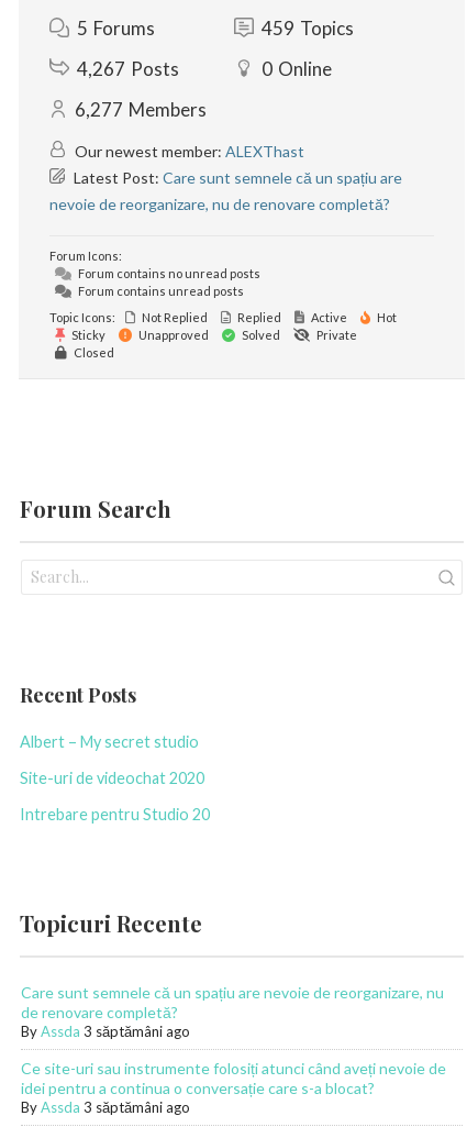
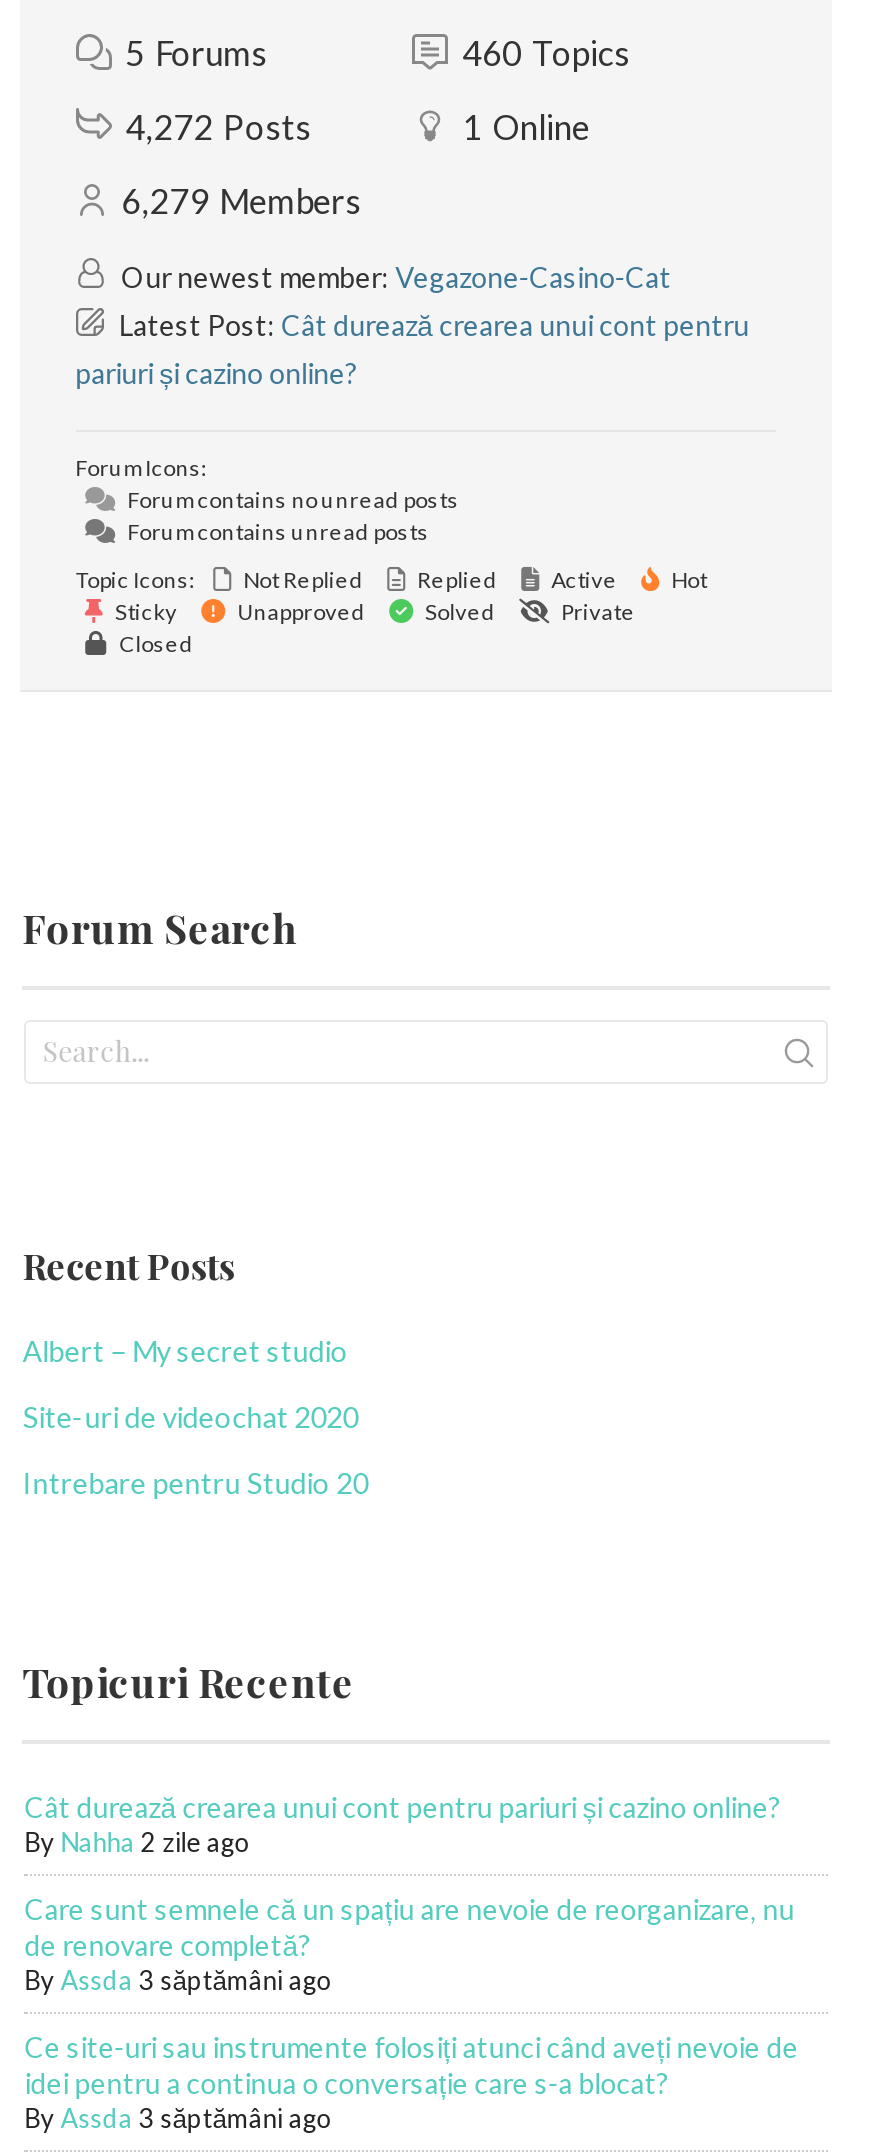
- 459 Topics
+ 460 Topics

- 4,267 Posts
- 0 Online
+ 4,272 Posts
+ 1 Online

- 6,277 Members
+ 6,279 Members

- Our newest member: ALEXThast
- Latest Post: Care sunt semnele că un spațiu are
- nevoie de reorganizare, nu de renovare completă?
+ Our newest member: Vegazone-Casino-Cat
+ Latest Post: Cât durează crearea unui cont pentru
+ pariuri și cazino online?

+ Cât durează crearea unui cont pentru pariuri și cazino online?
+ By Nahha 2 zile ago
